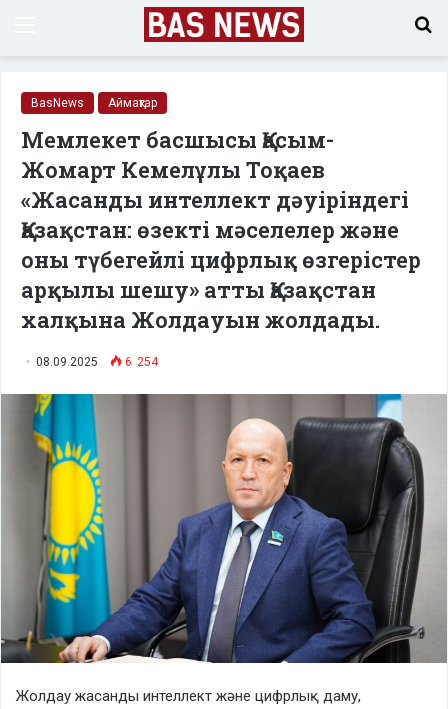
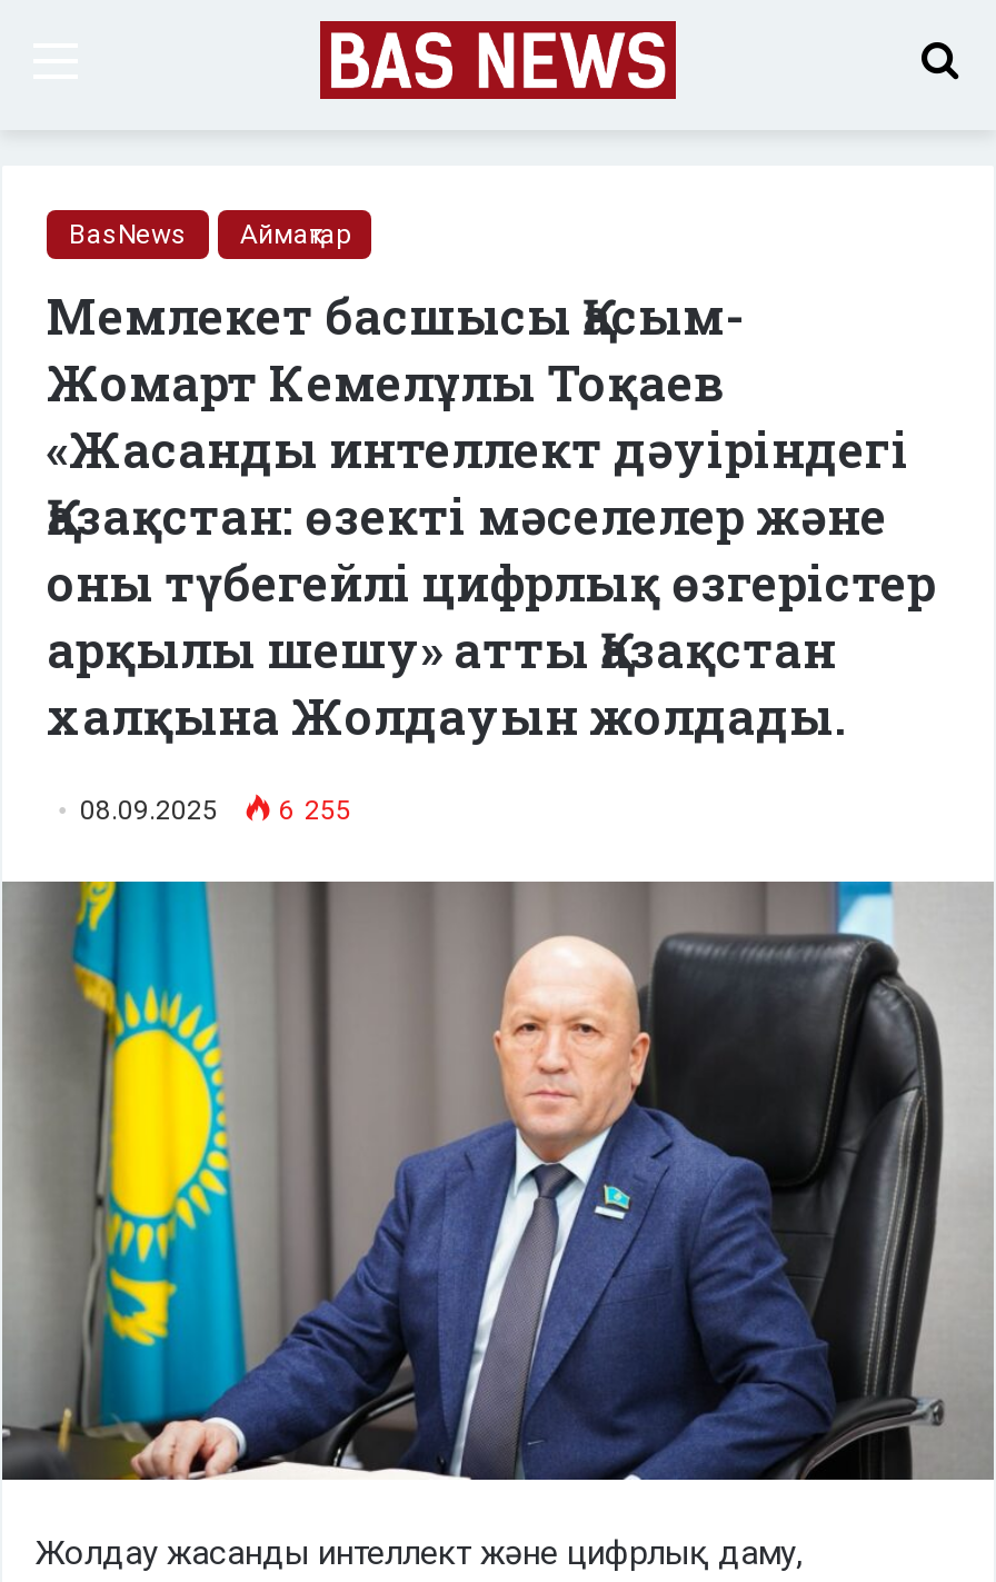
- 08.09.2025 6 254
+ 08.09.2025 6 255
